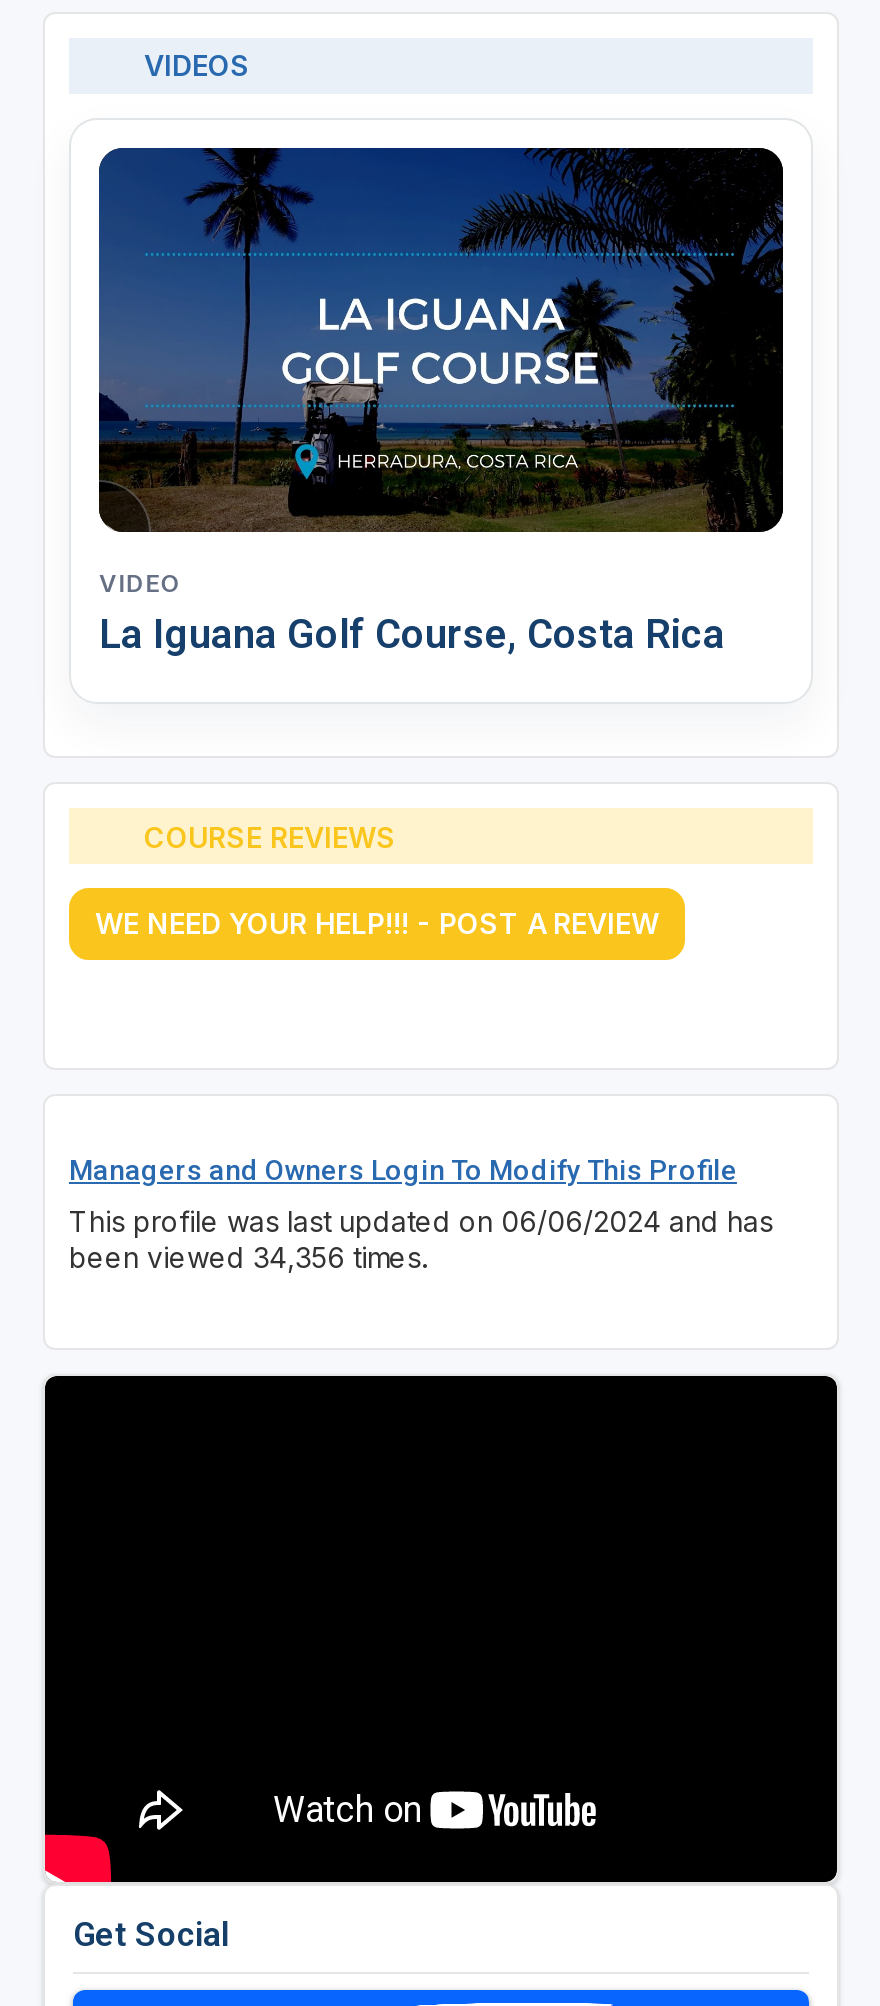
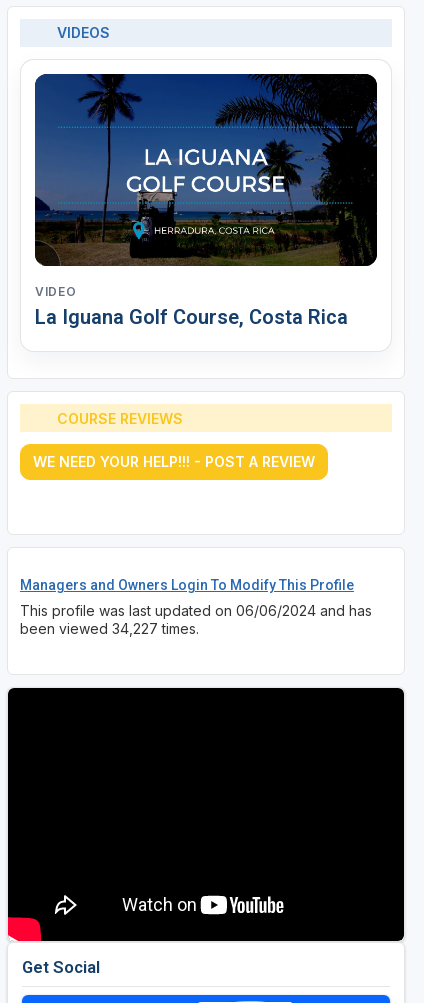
- been viewed 34,356 times.
+ been viewed 34,227 times.
